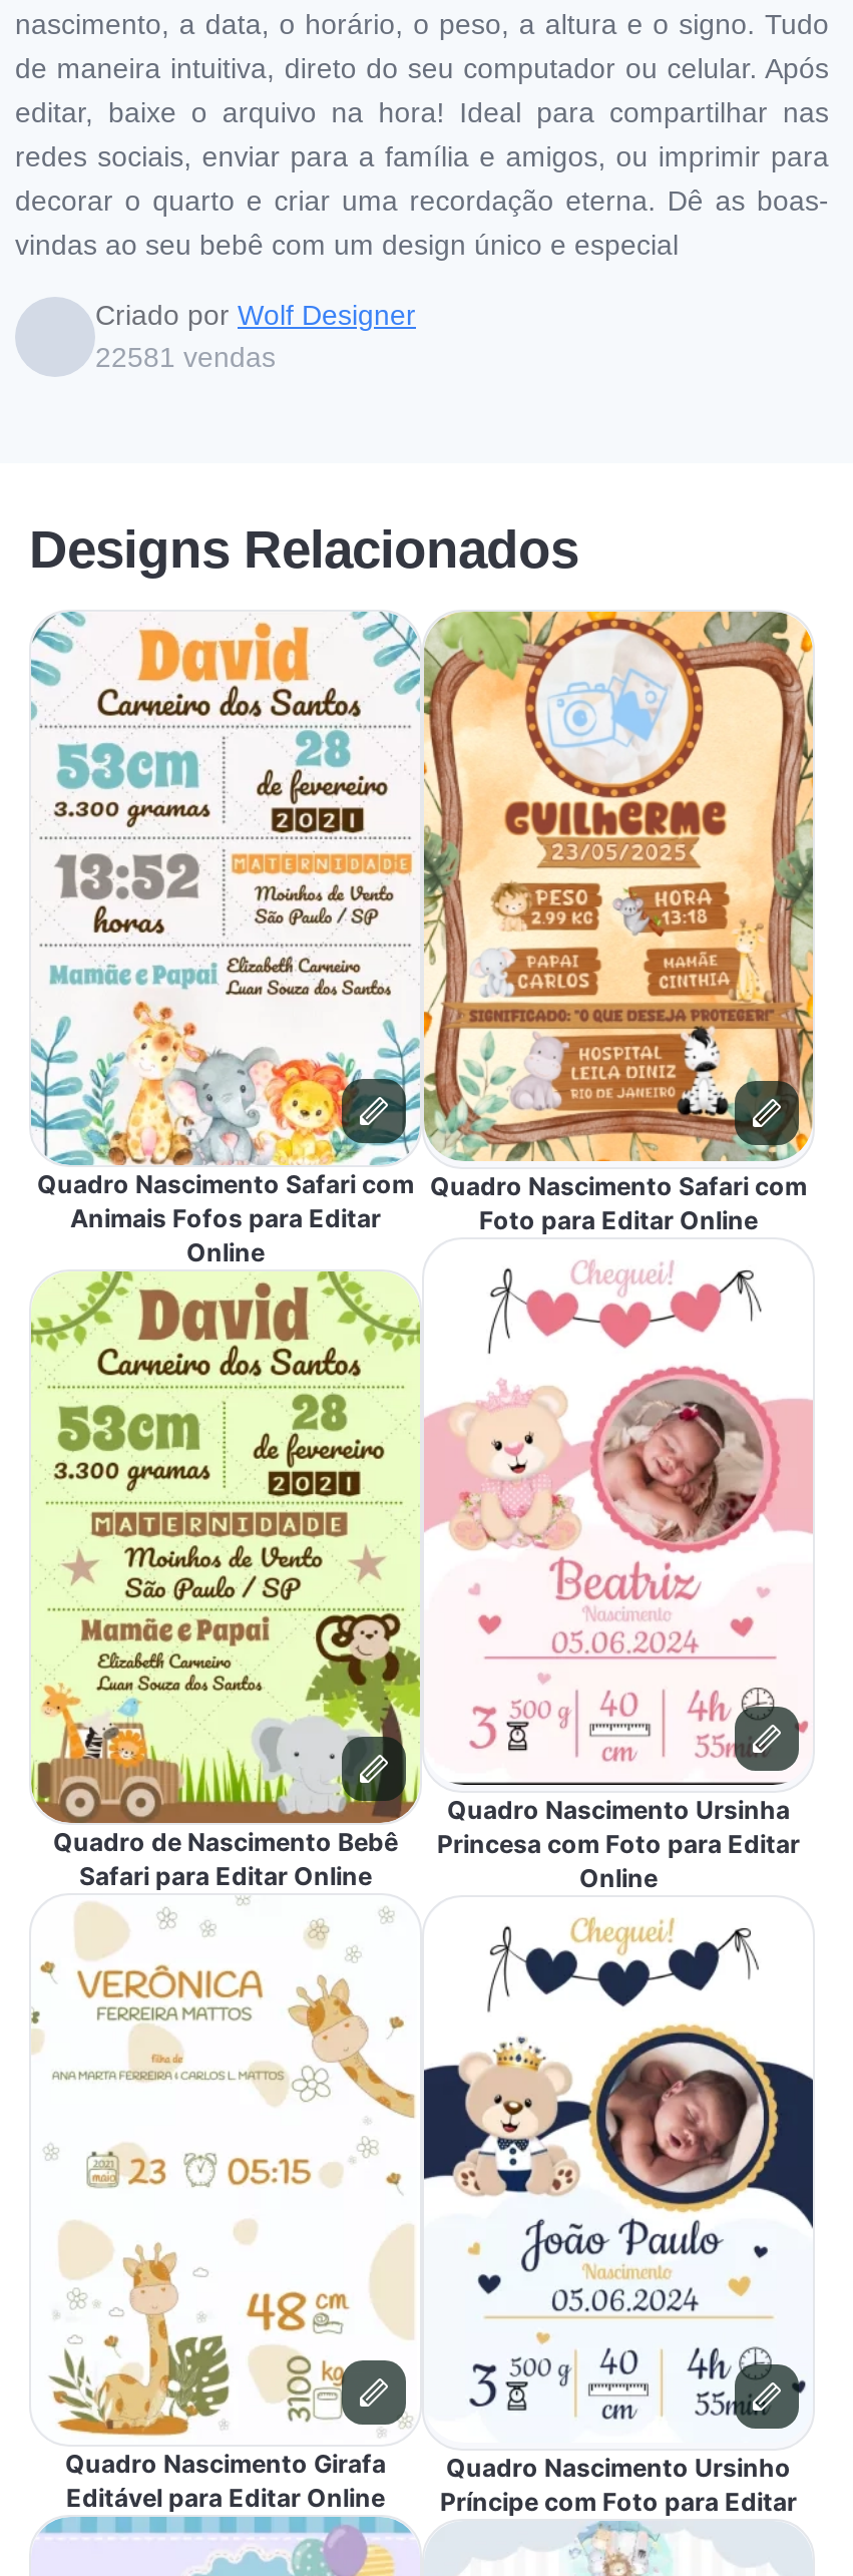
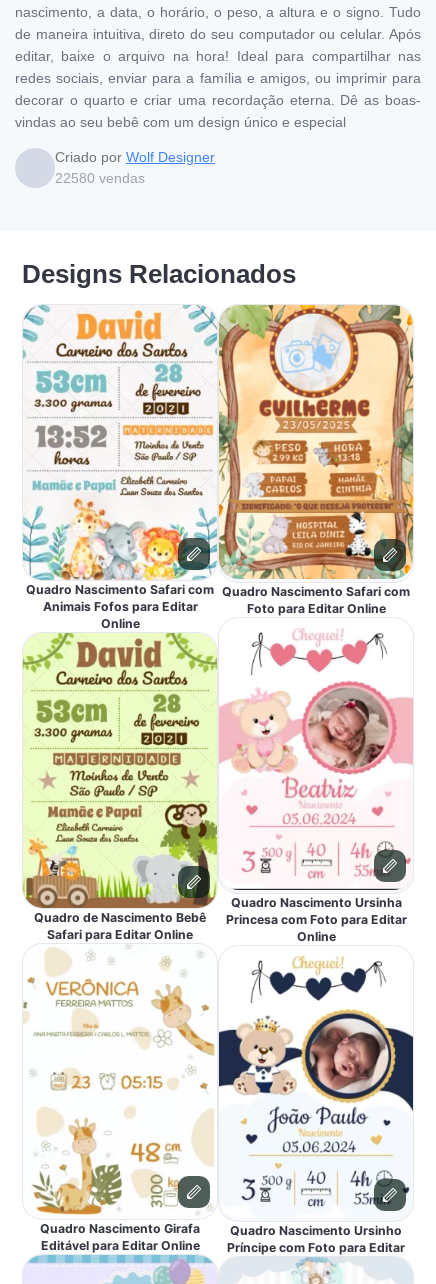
- 22581 vendas
+ 22580 vendas
